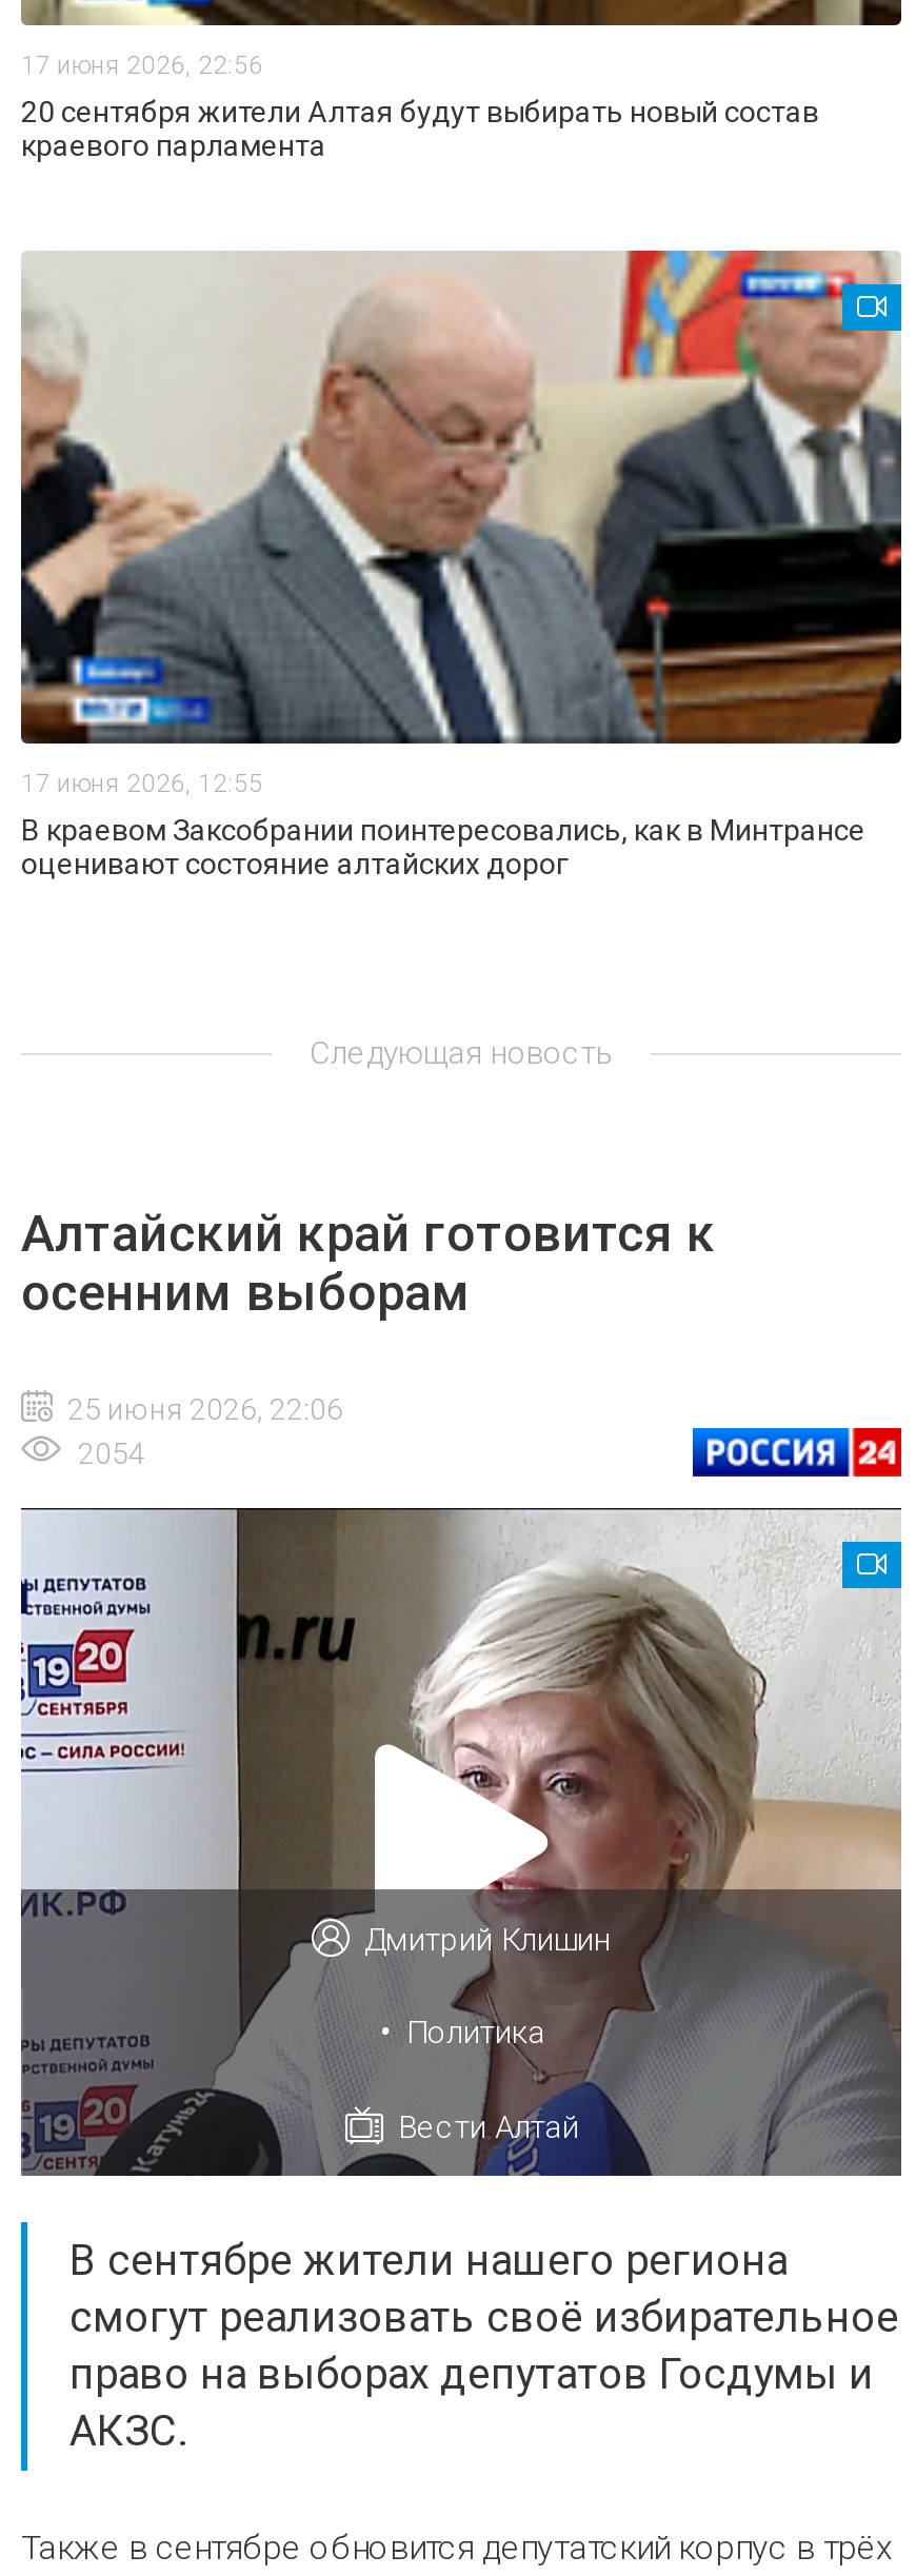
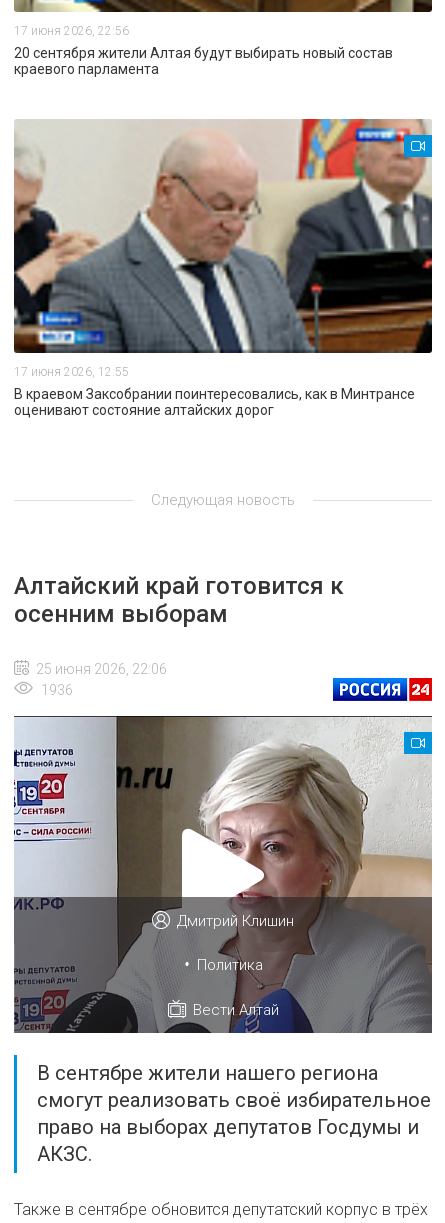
- 2054
+ 1936
